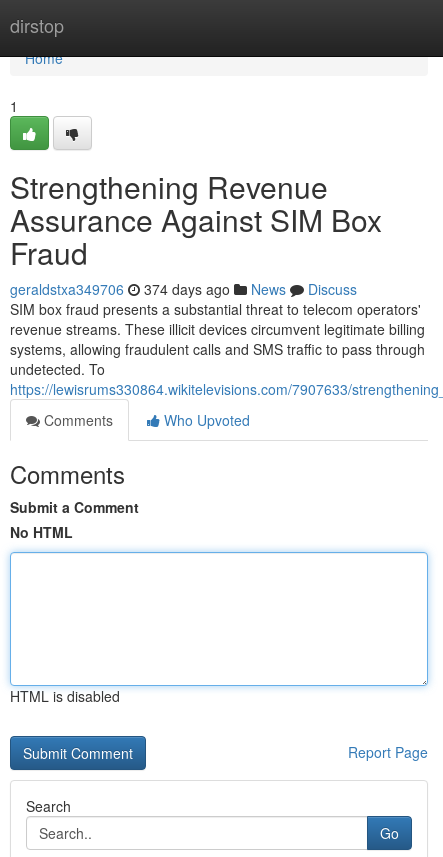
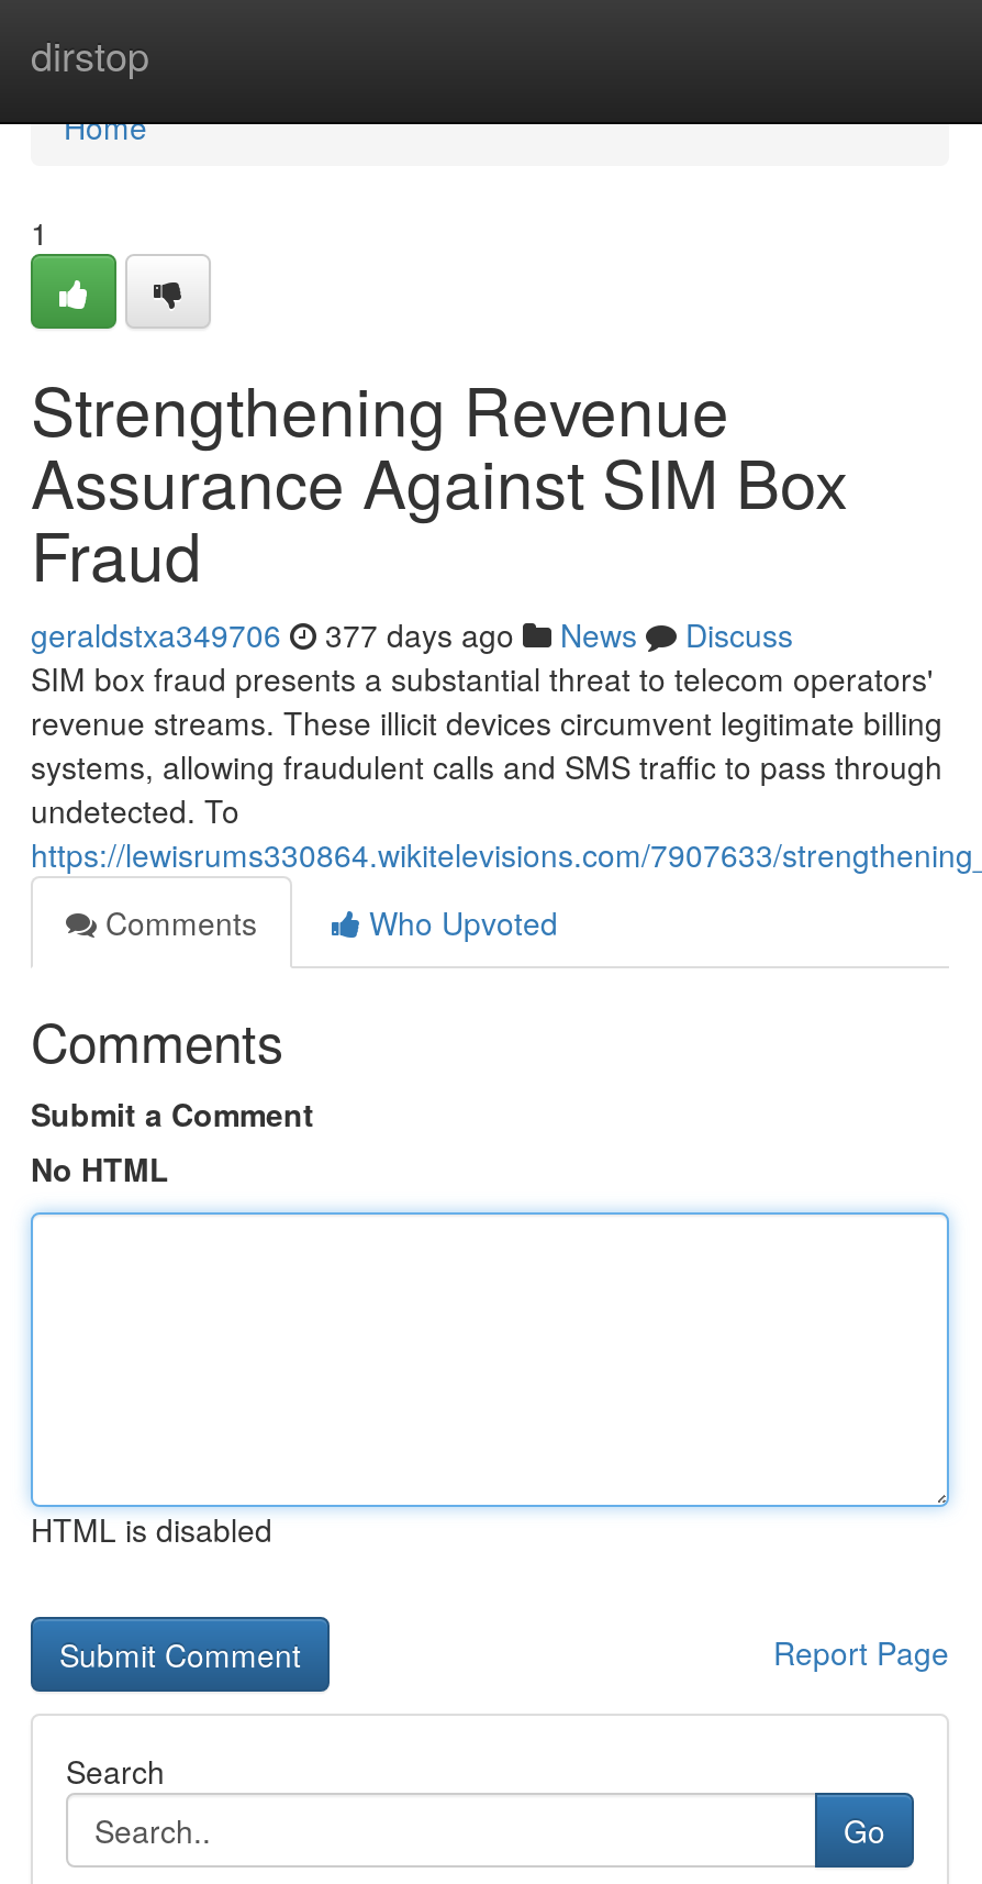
- geraldstxa349706 374 days ago News Discuss
+ geraldstxa349706 377 days ago News Discuss
